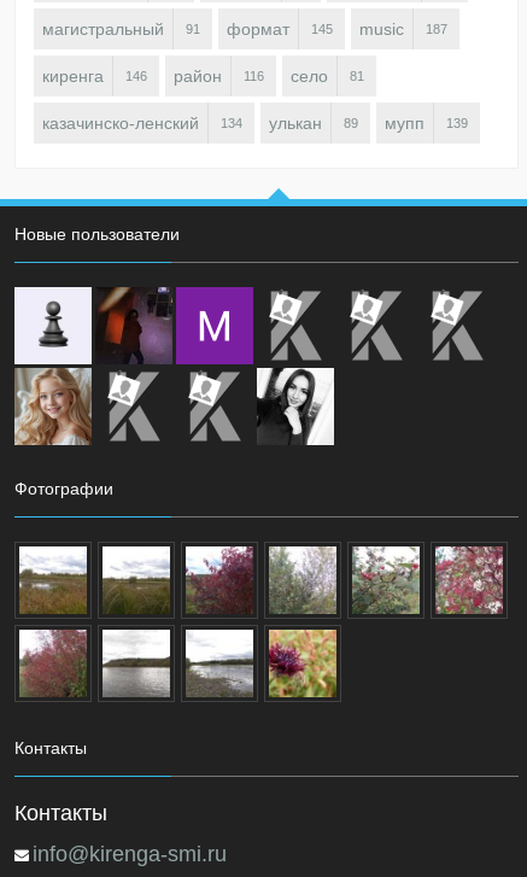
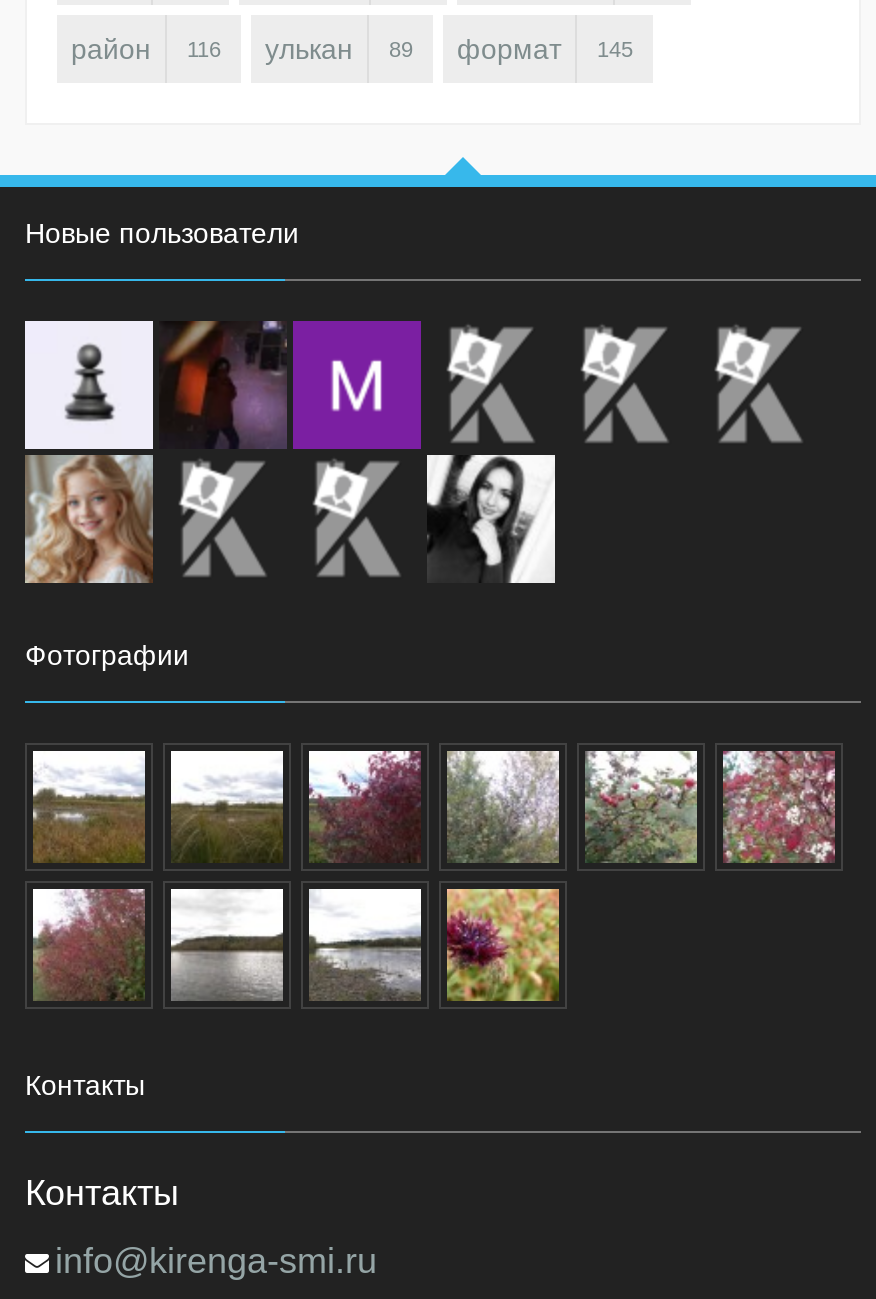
- магистральный
- 91
+ район
+ 116
+ улькан
+ 89

- music
- 187
- киренга
- 146
- район
- 116
- село
- 81
- казачинско-ленский
- 134
- улькан
- 89
- мупп
- 139
